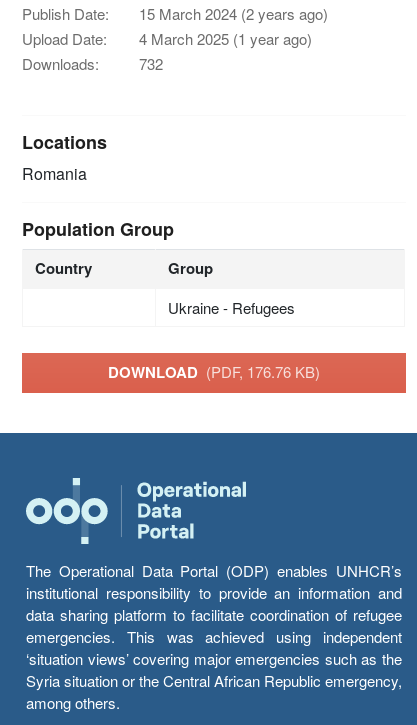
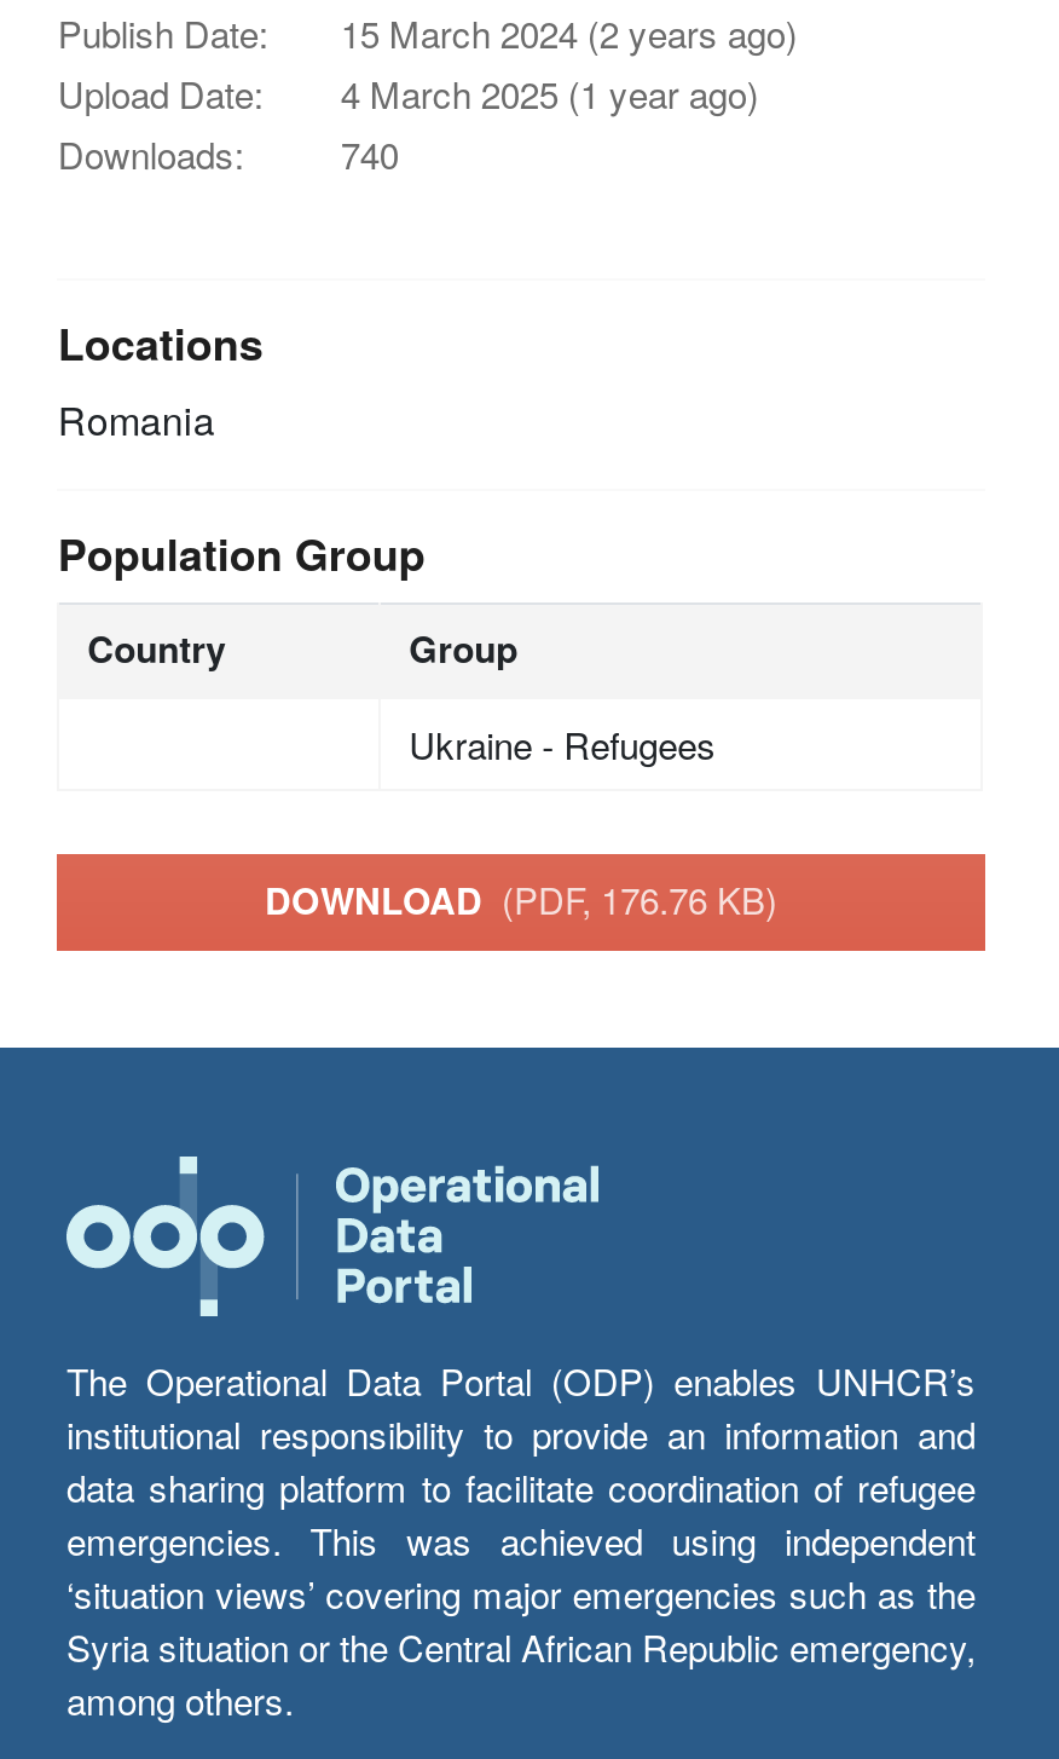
- Downloads: 732
+ Downloads: 740
